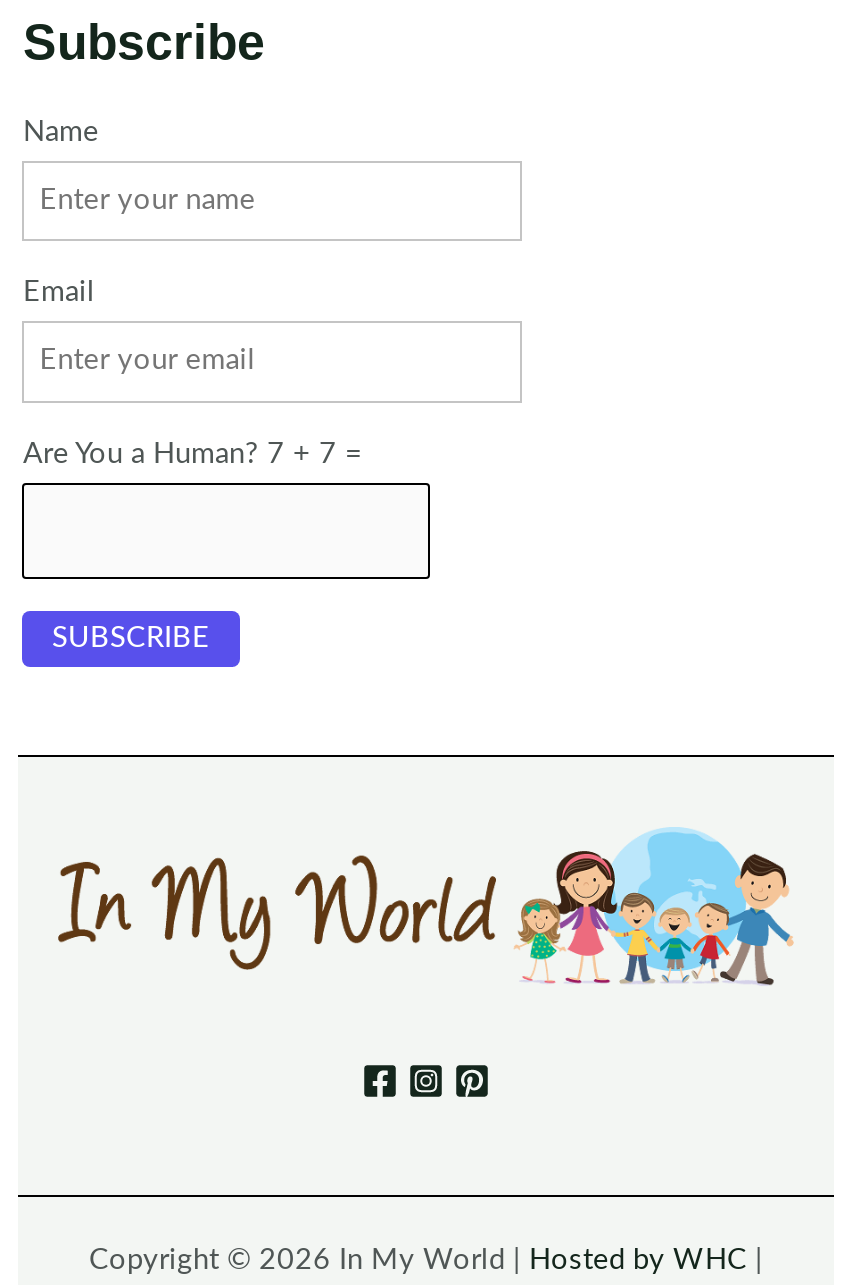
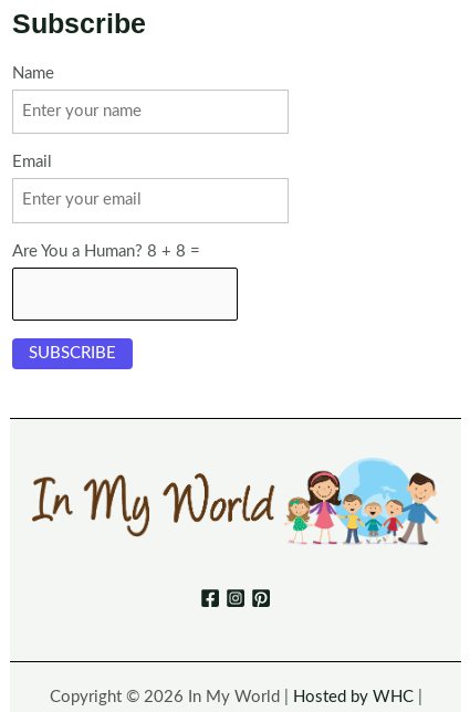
- Are You a Human? 7 + 7 =
+ Are You a Human? 8 + 8 =
